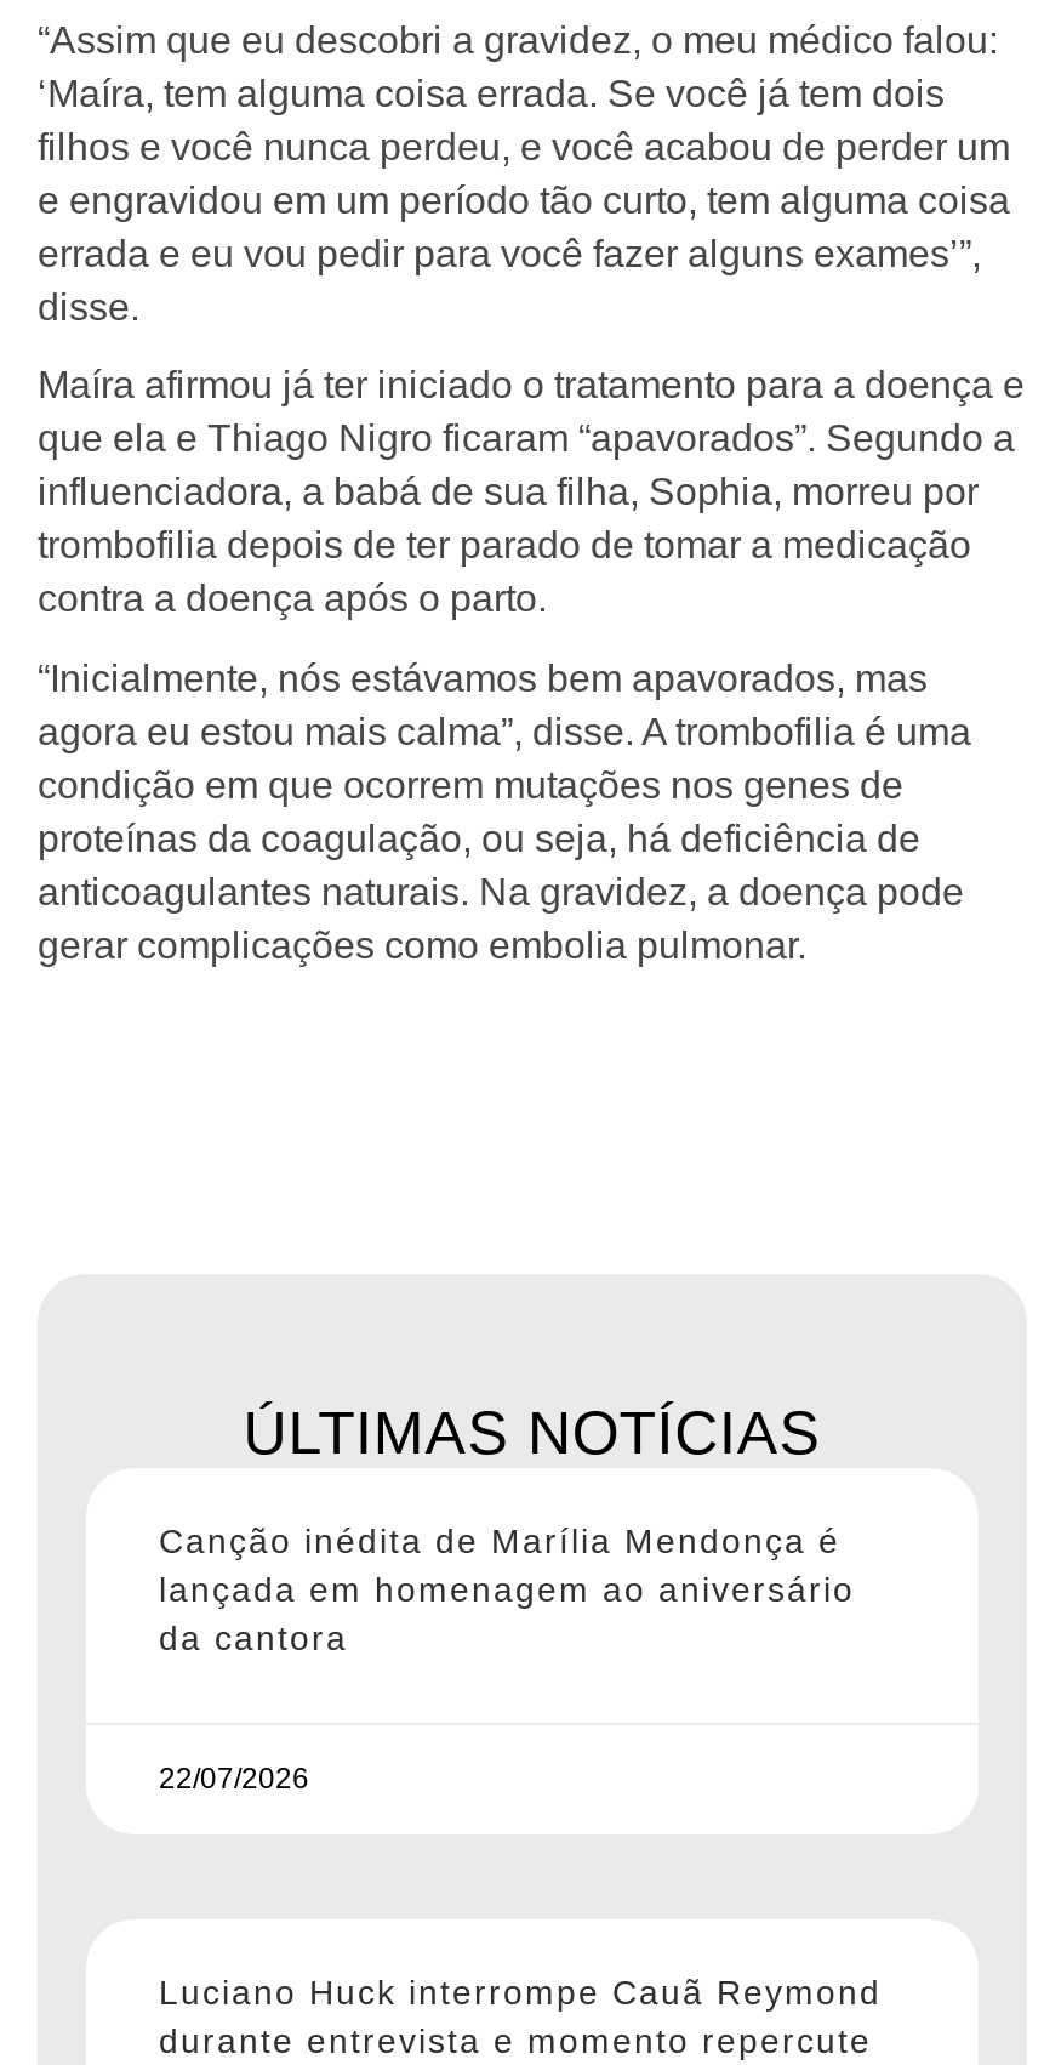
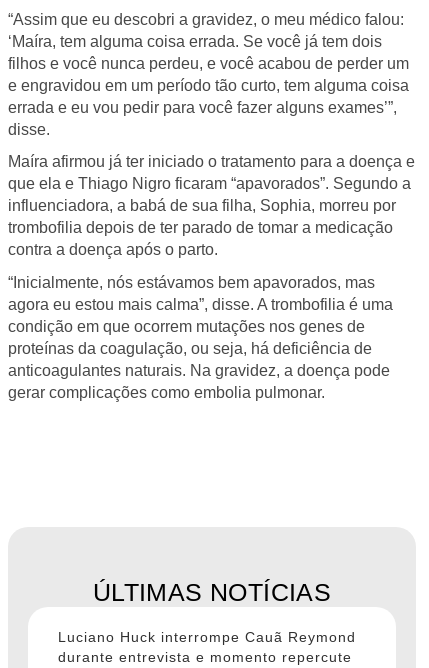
- Canção inédita de Marília Mendonça é
- lançada em homenagem ao aniversário
- da cantora

- 22/07/2026
